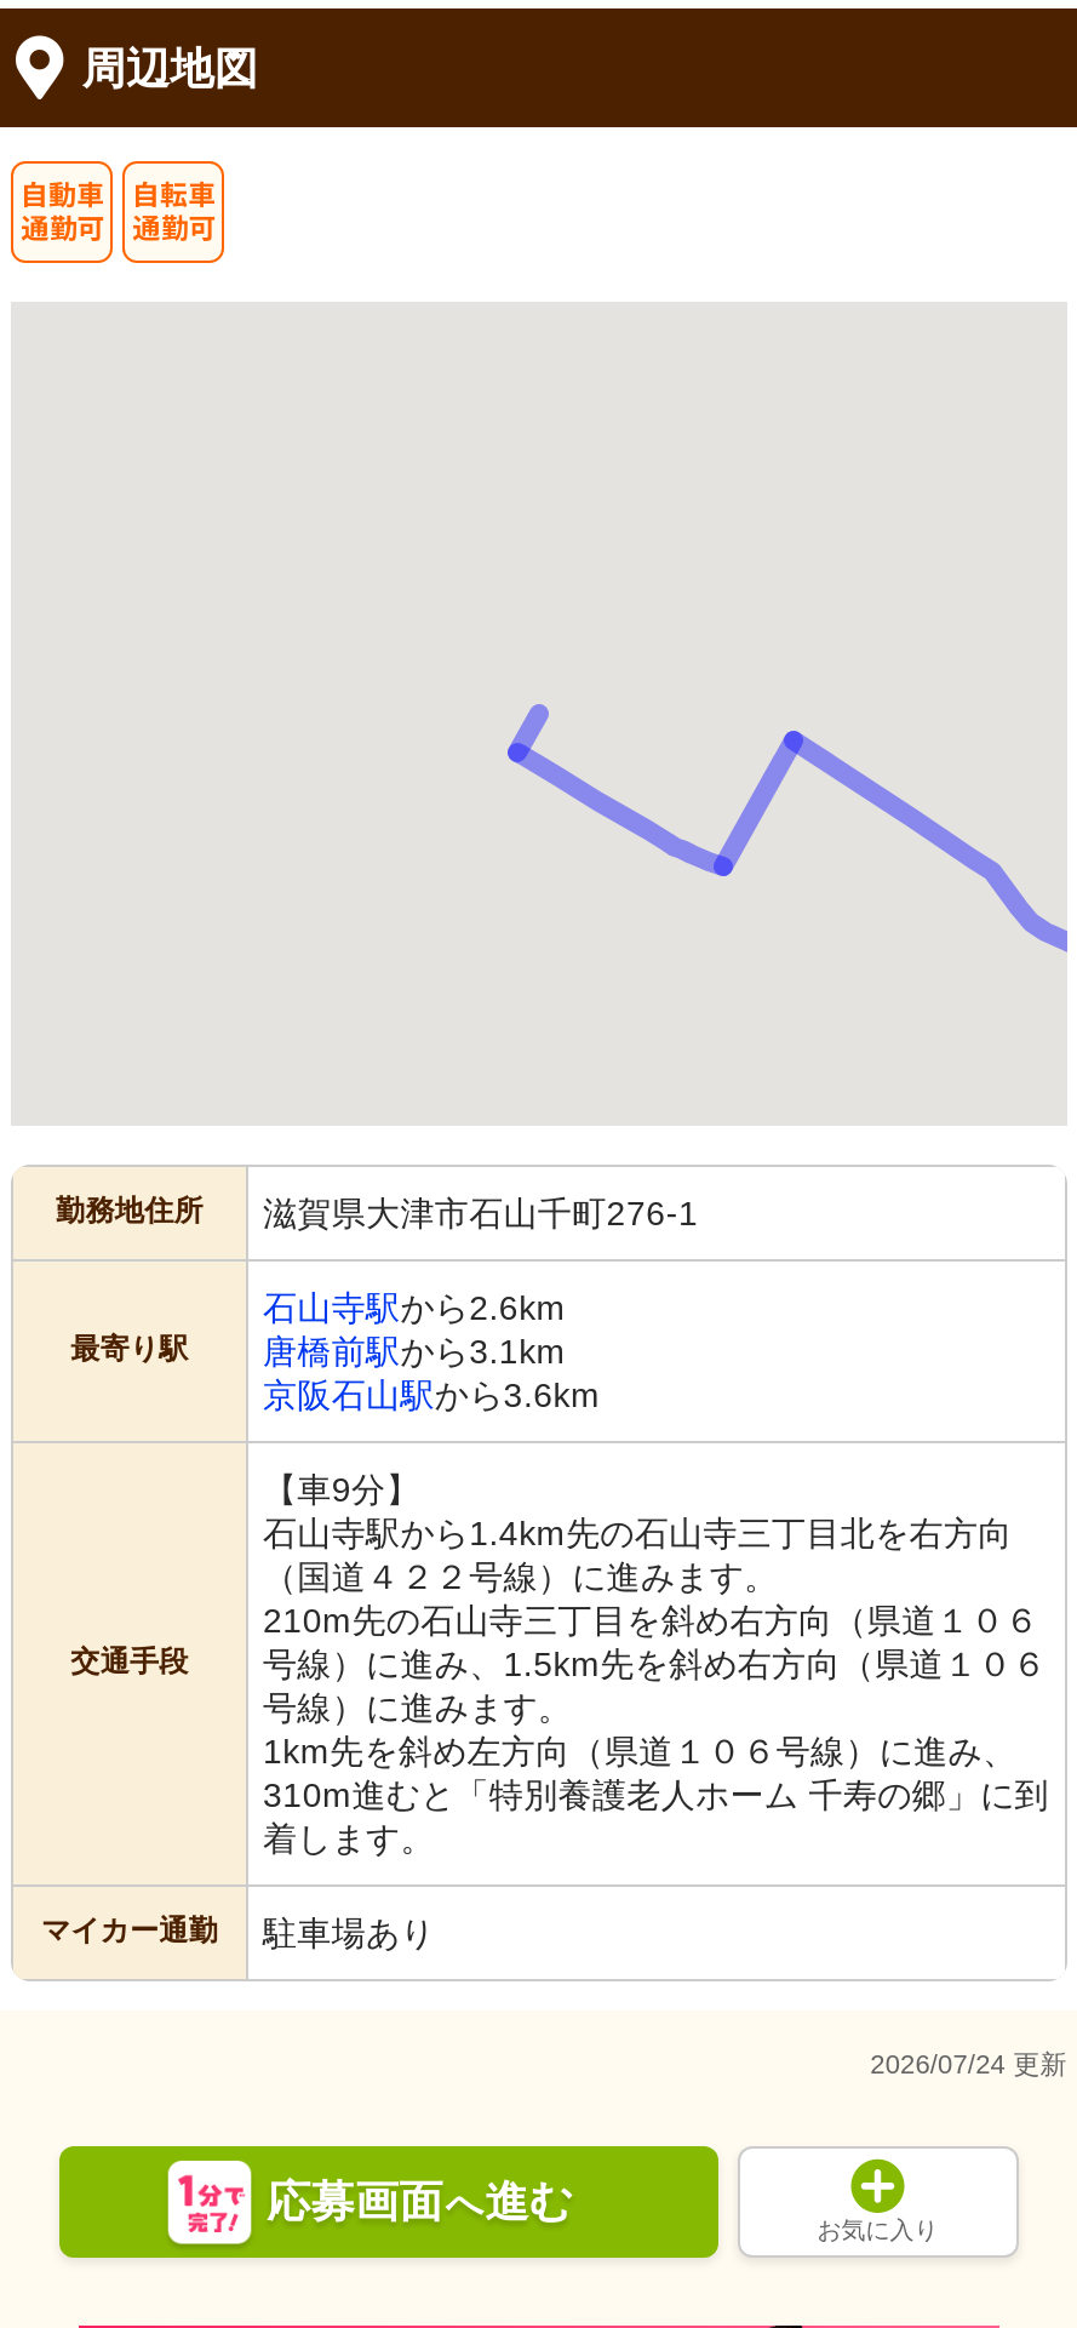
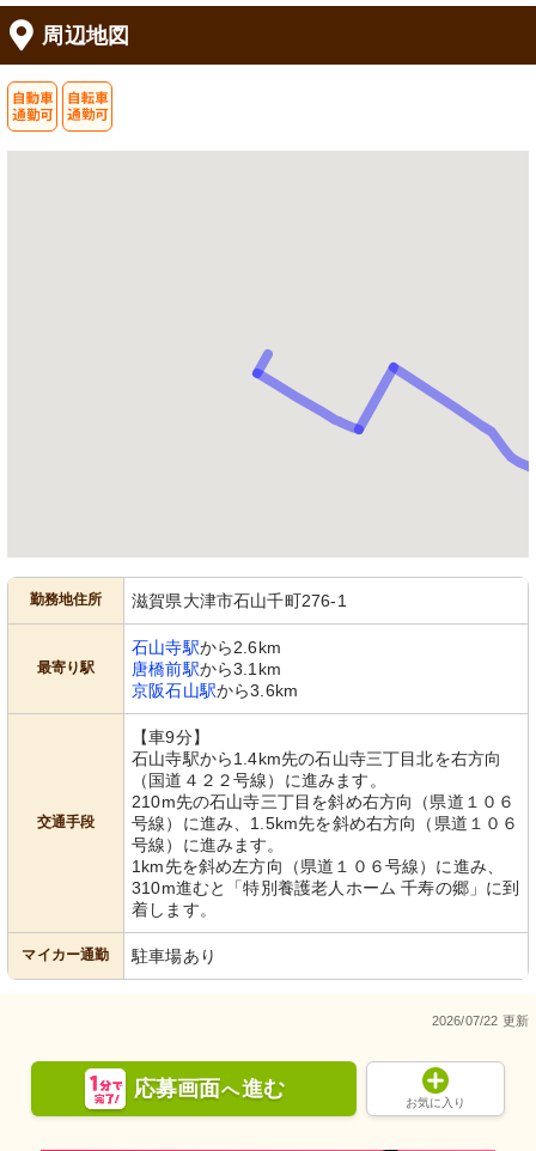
- 2026/07/24 更新
+ 2026/07/22 更新
